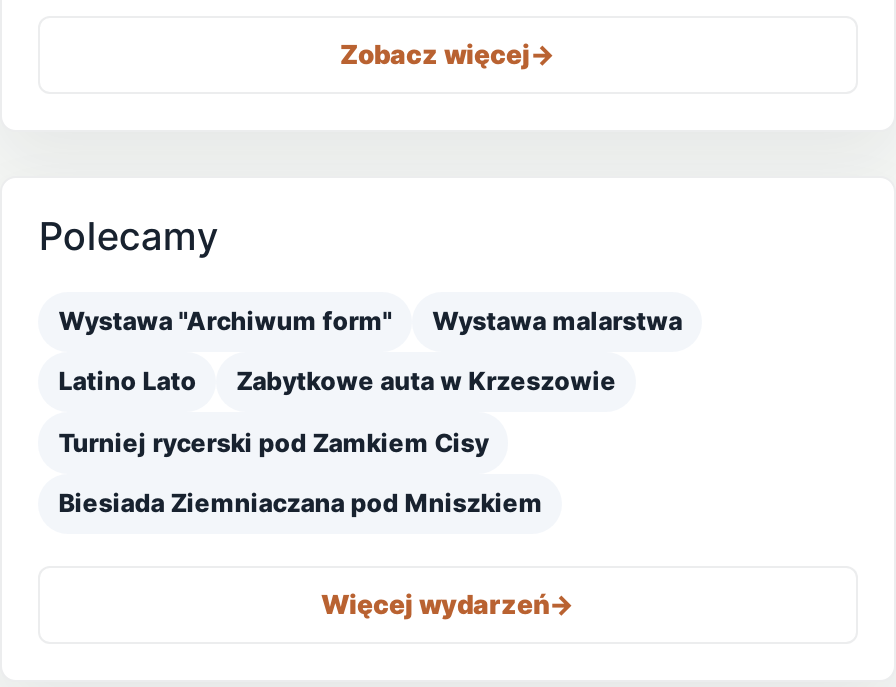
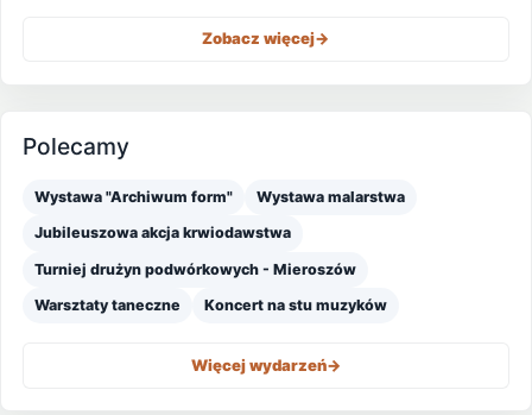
- Latino Lato
- Zabytkowe auta w Krzeszowie
+ Jubileuszowa akcja krwiodawstwa

- Turniej rycerski pod Zamkiem Cisy
+ Turniej drużyn podwórkowych - Mieroszów

- Biesiada Ziemniaczana pod Mniszkiem
+ Warsztaty taneczne
+ Koncert na stu muzyków
